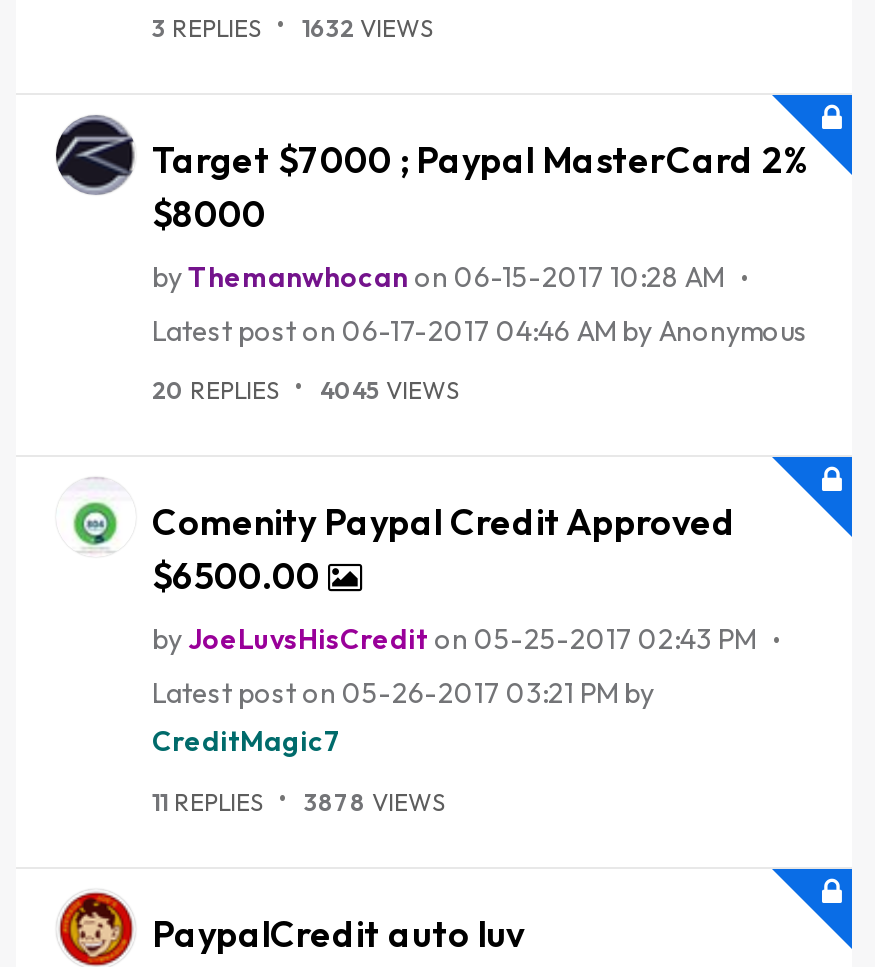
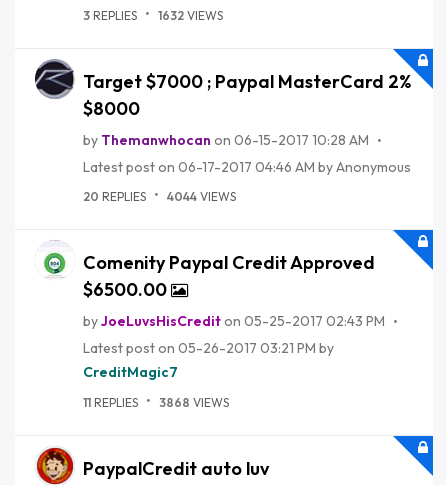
- 20 REPLIES 4045 VIEWS
+ 20 REPLIES 4044 VIEWS

- 3878 VIEWS
+ 3868 VIEWS
